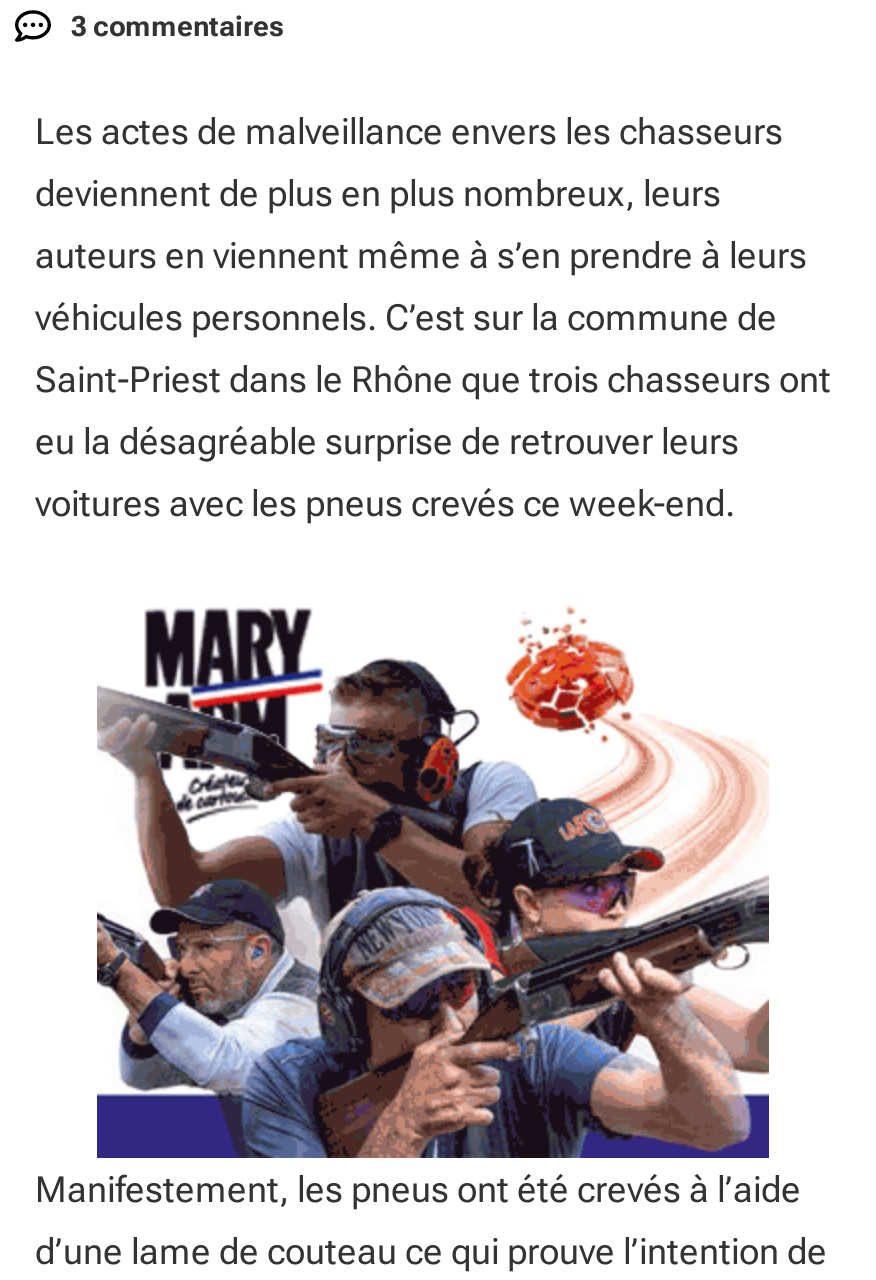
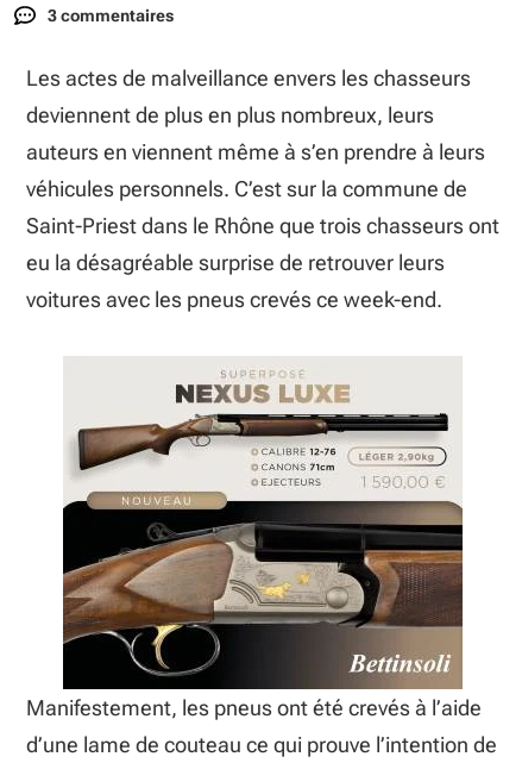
- [image]
+ [image]
